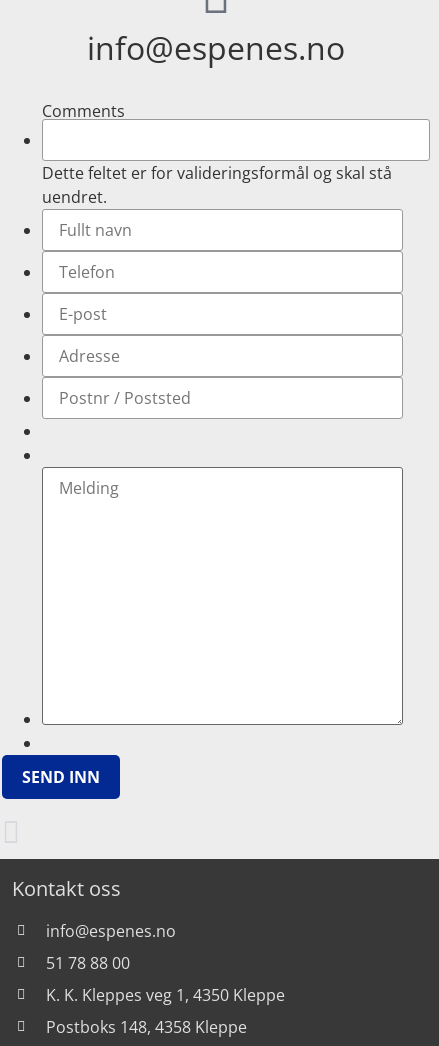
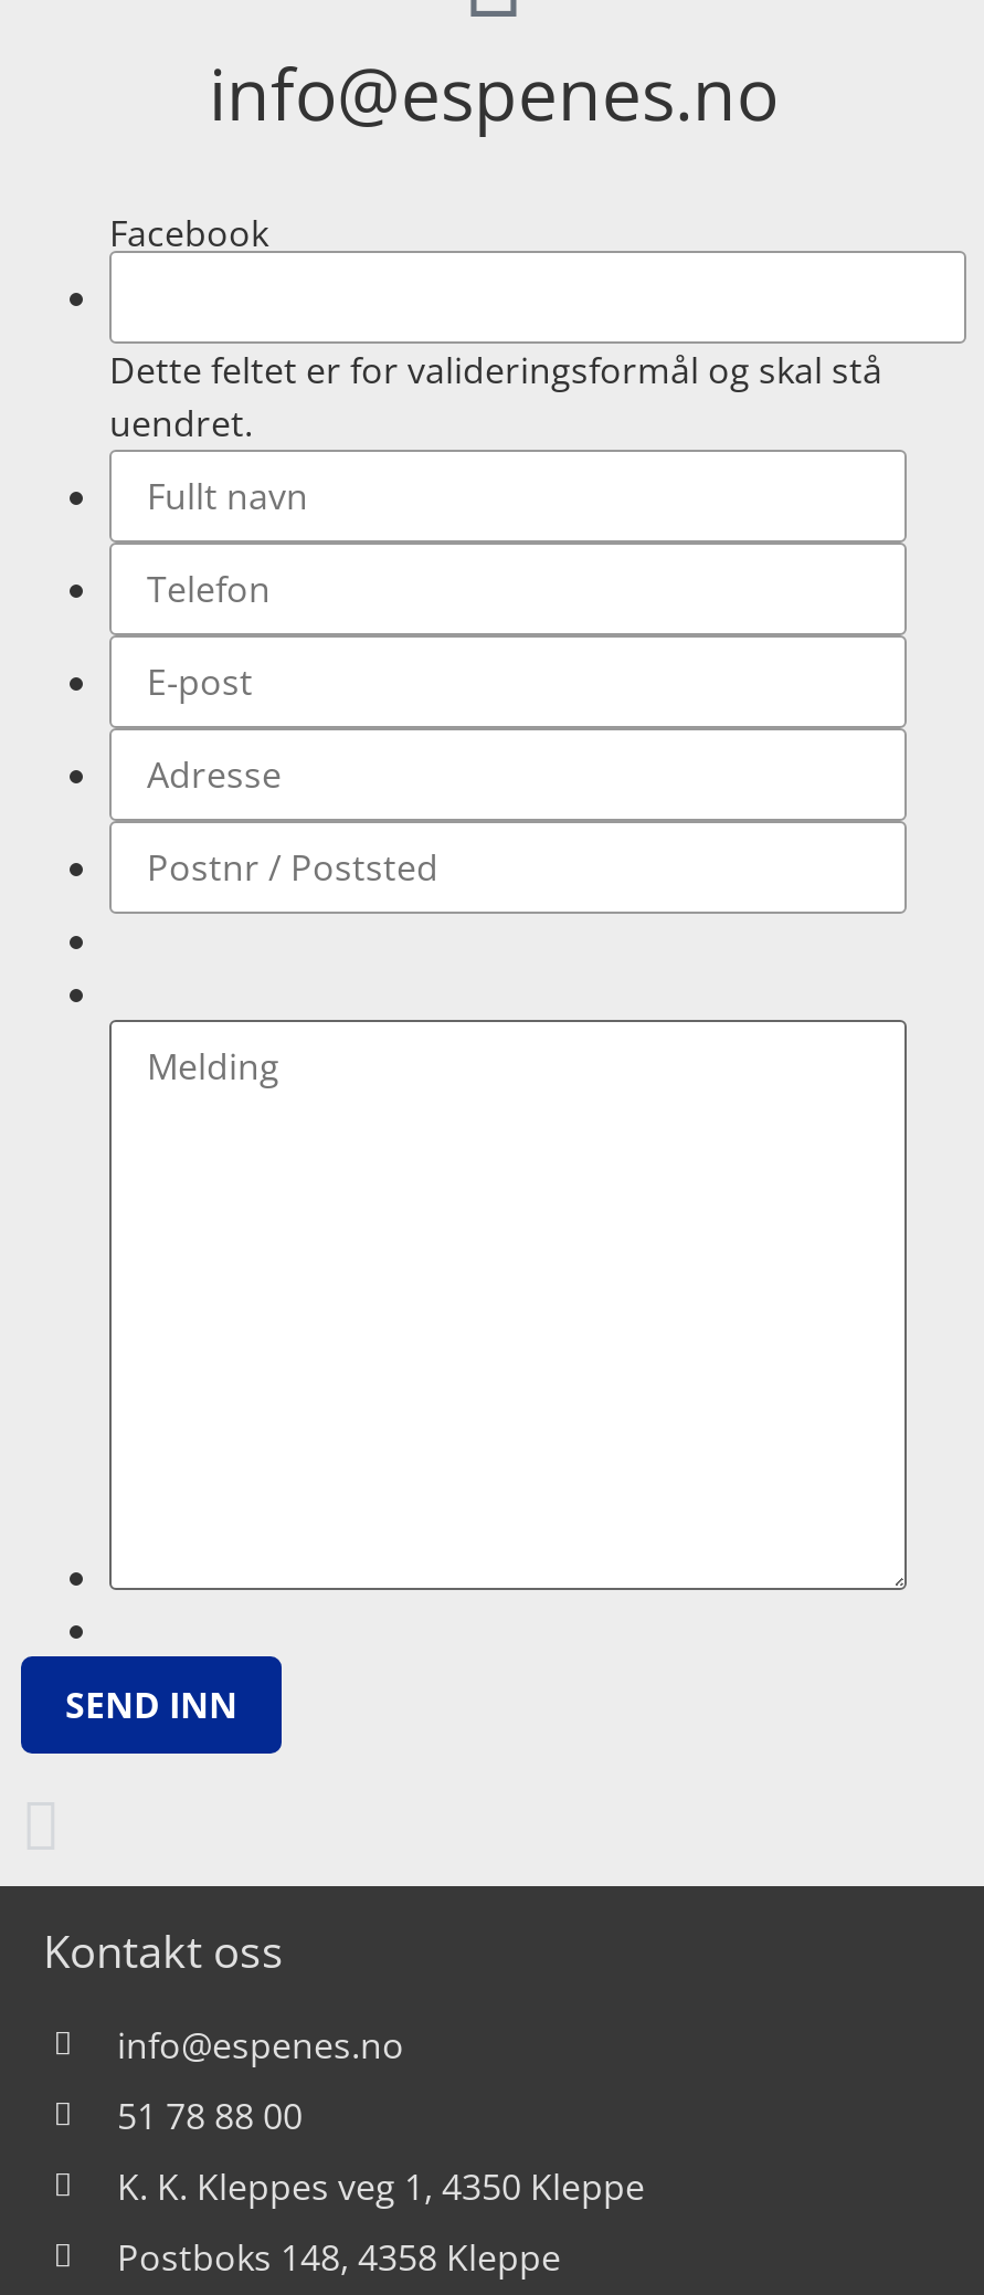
- Comments
+ Facebook
